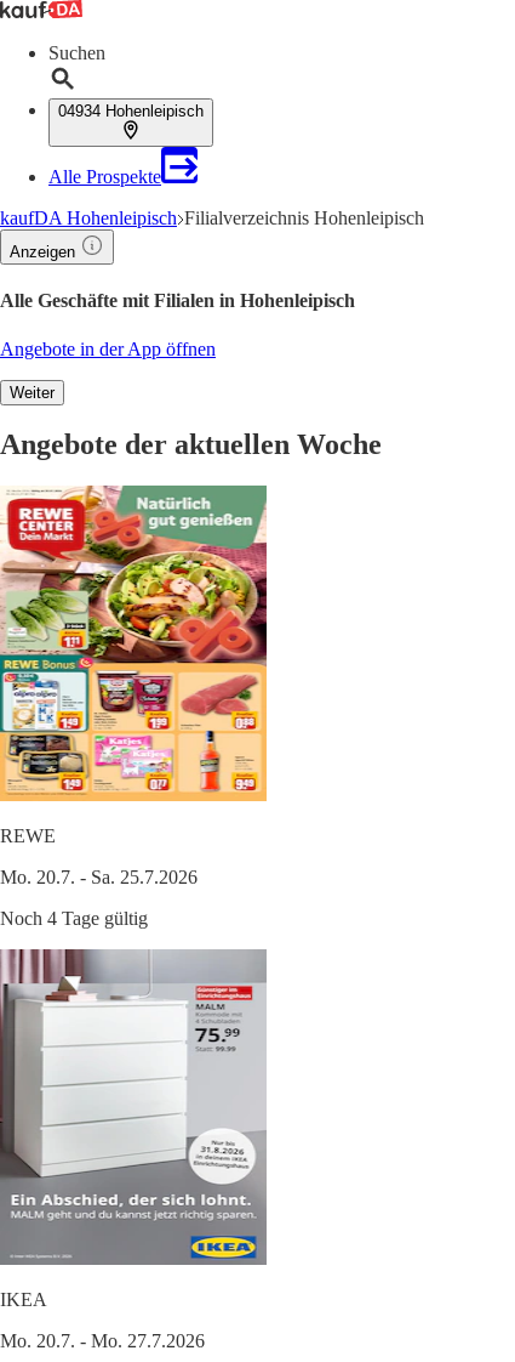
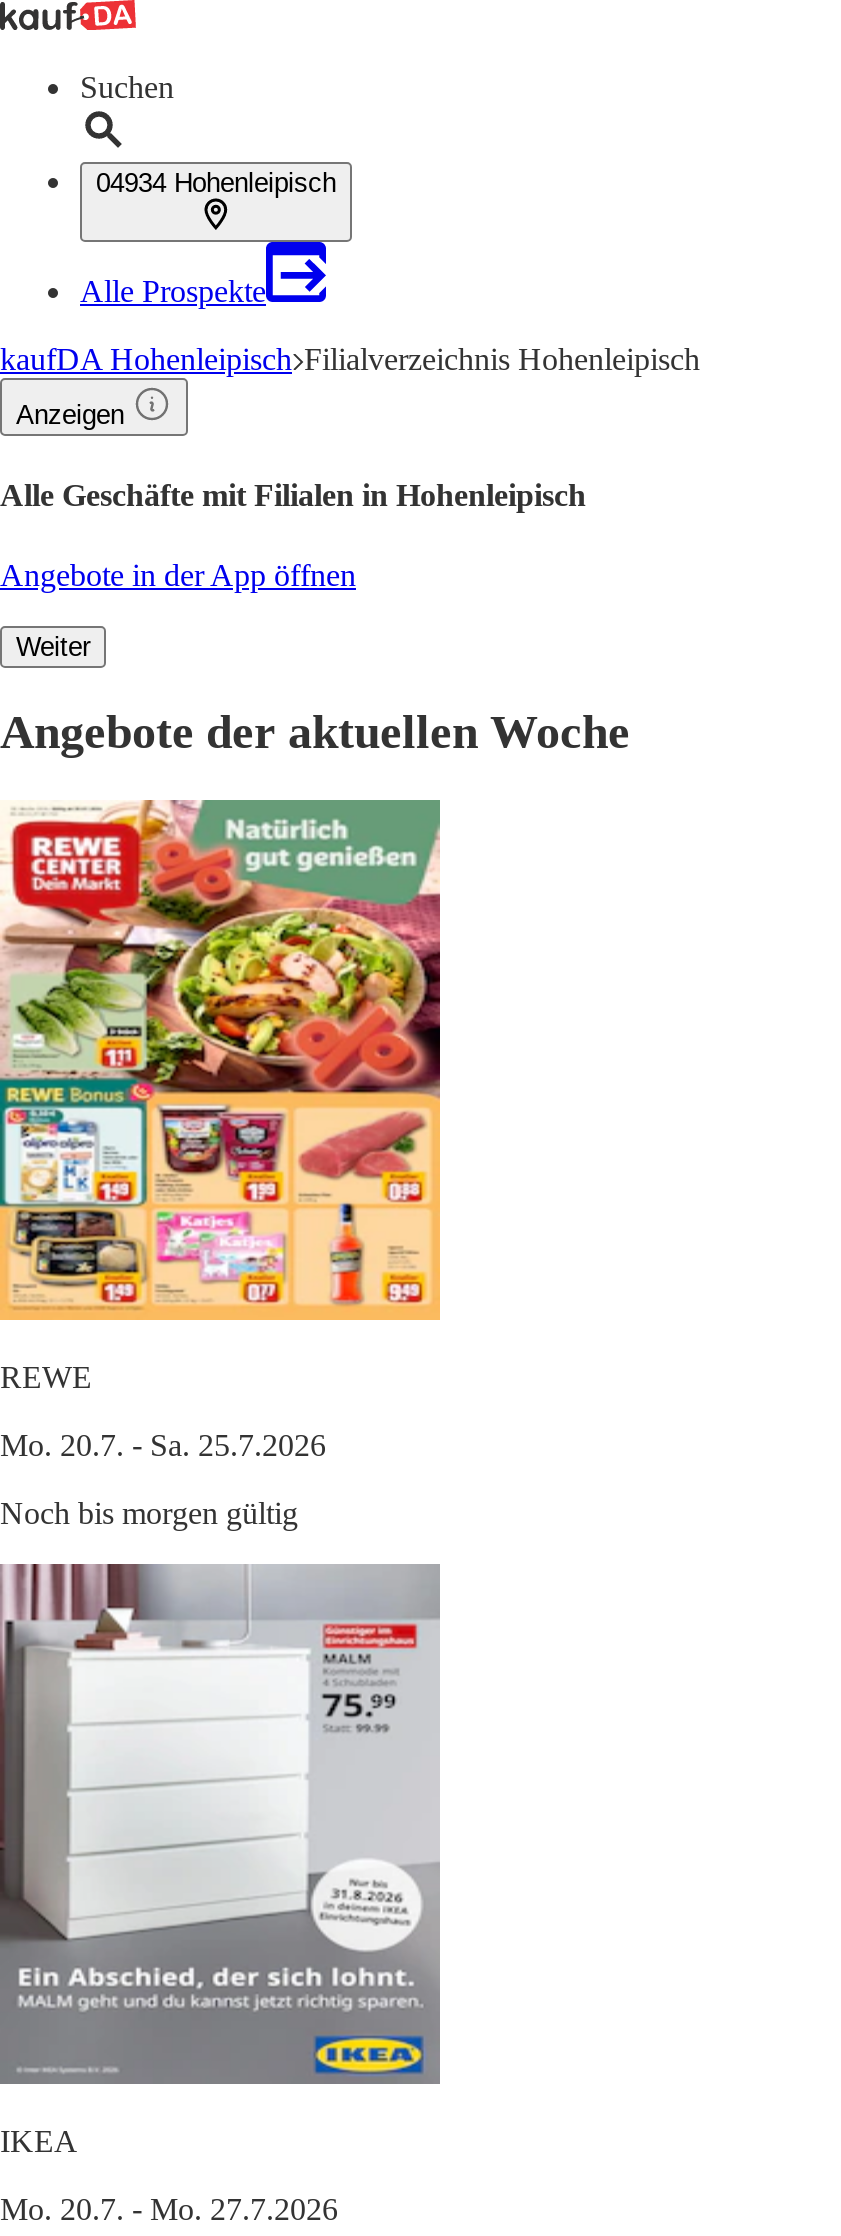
- Noch 4 Tage gültig
+ Noch bis morgen gültig
